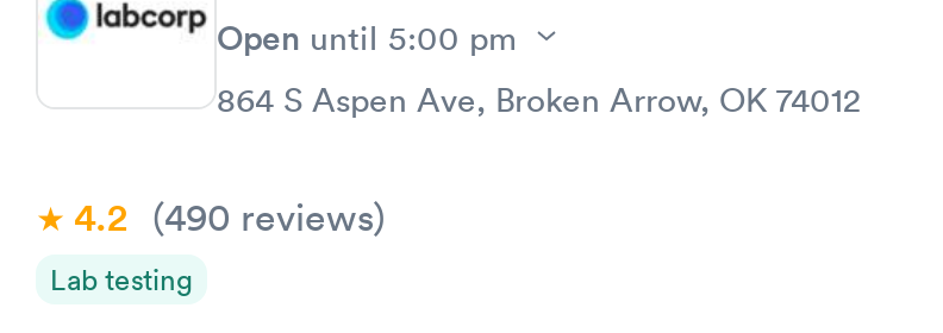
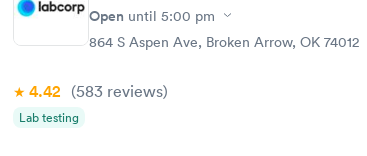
- 4.2 (490 reviews)
+ 4.42 (583 reviews)
